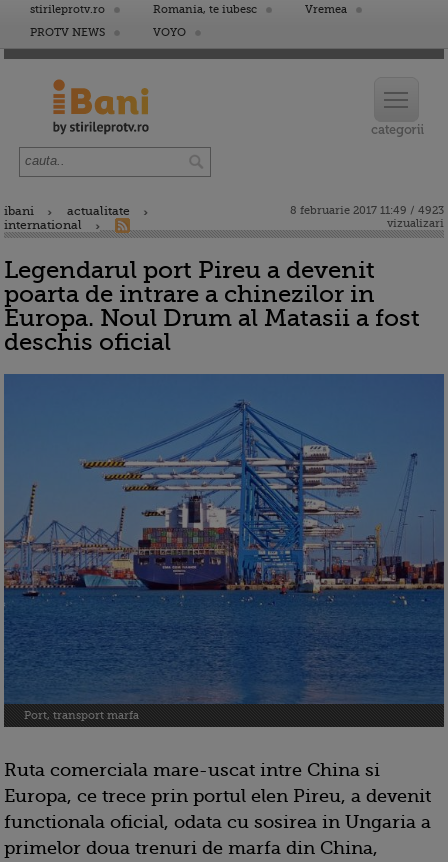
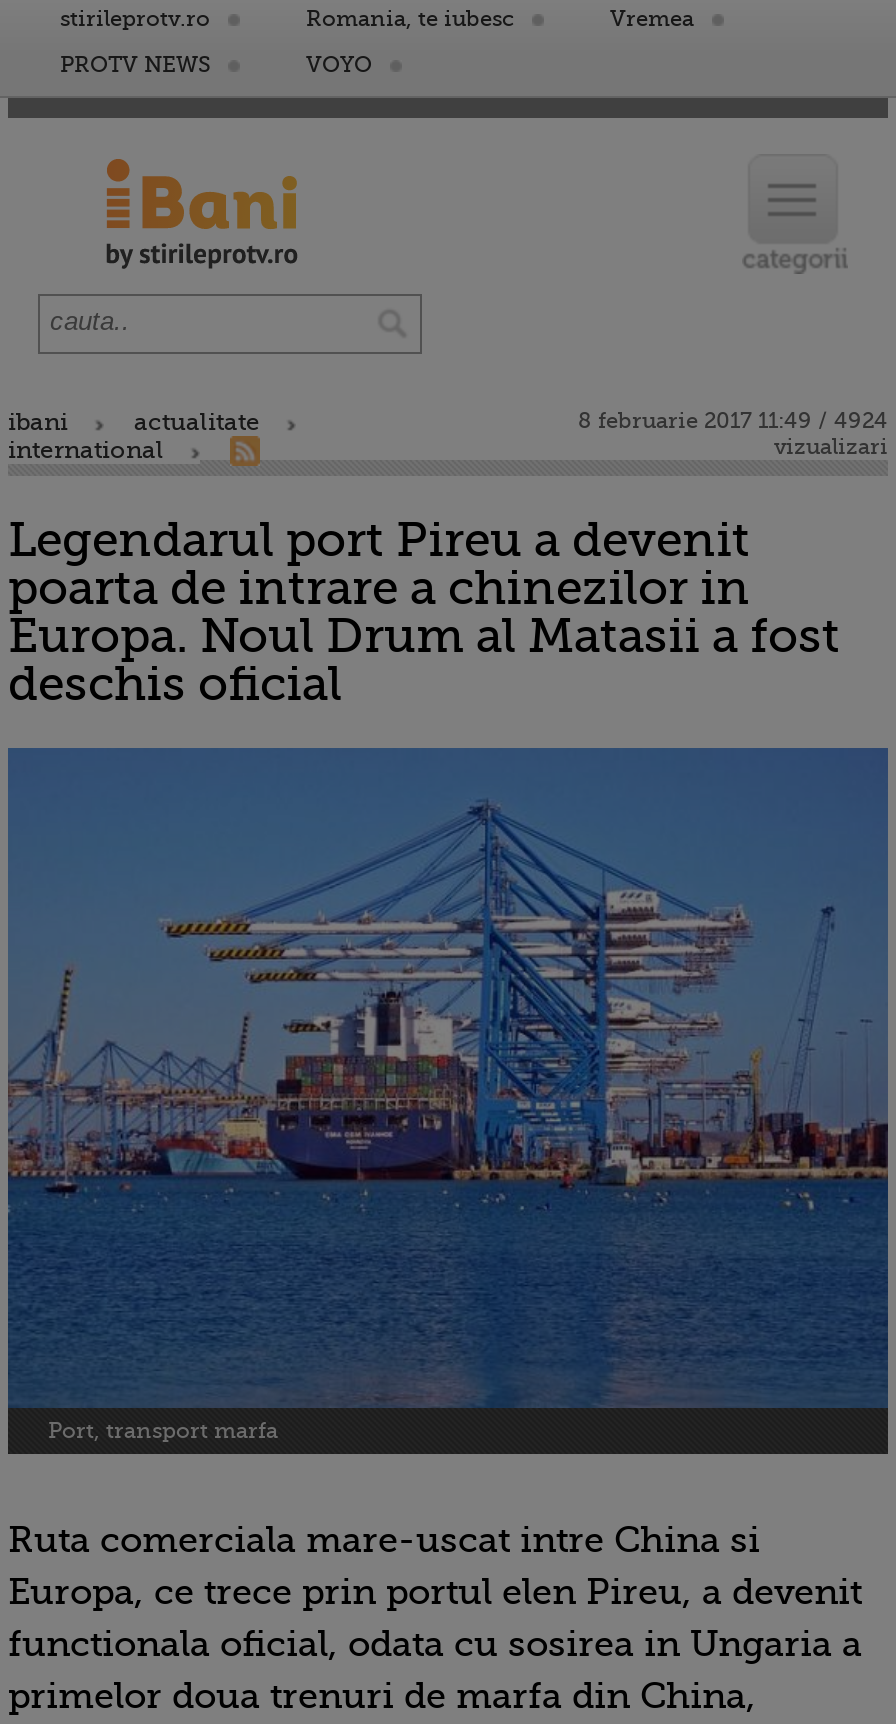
- 8 februarie 2017 11:49 / 4923
+ 8 februarie 2017 11:49 / 4924
